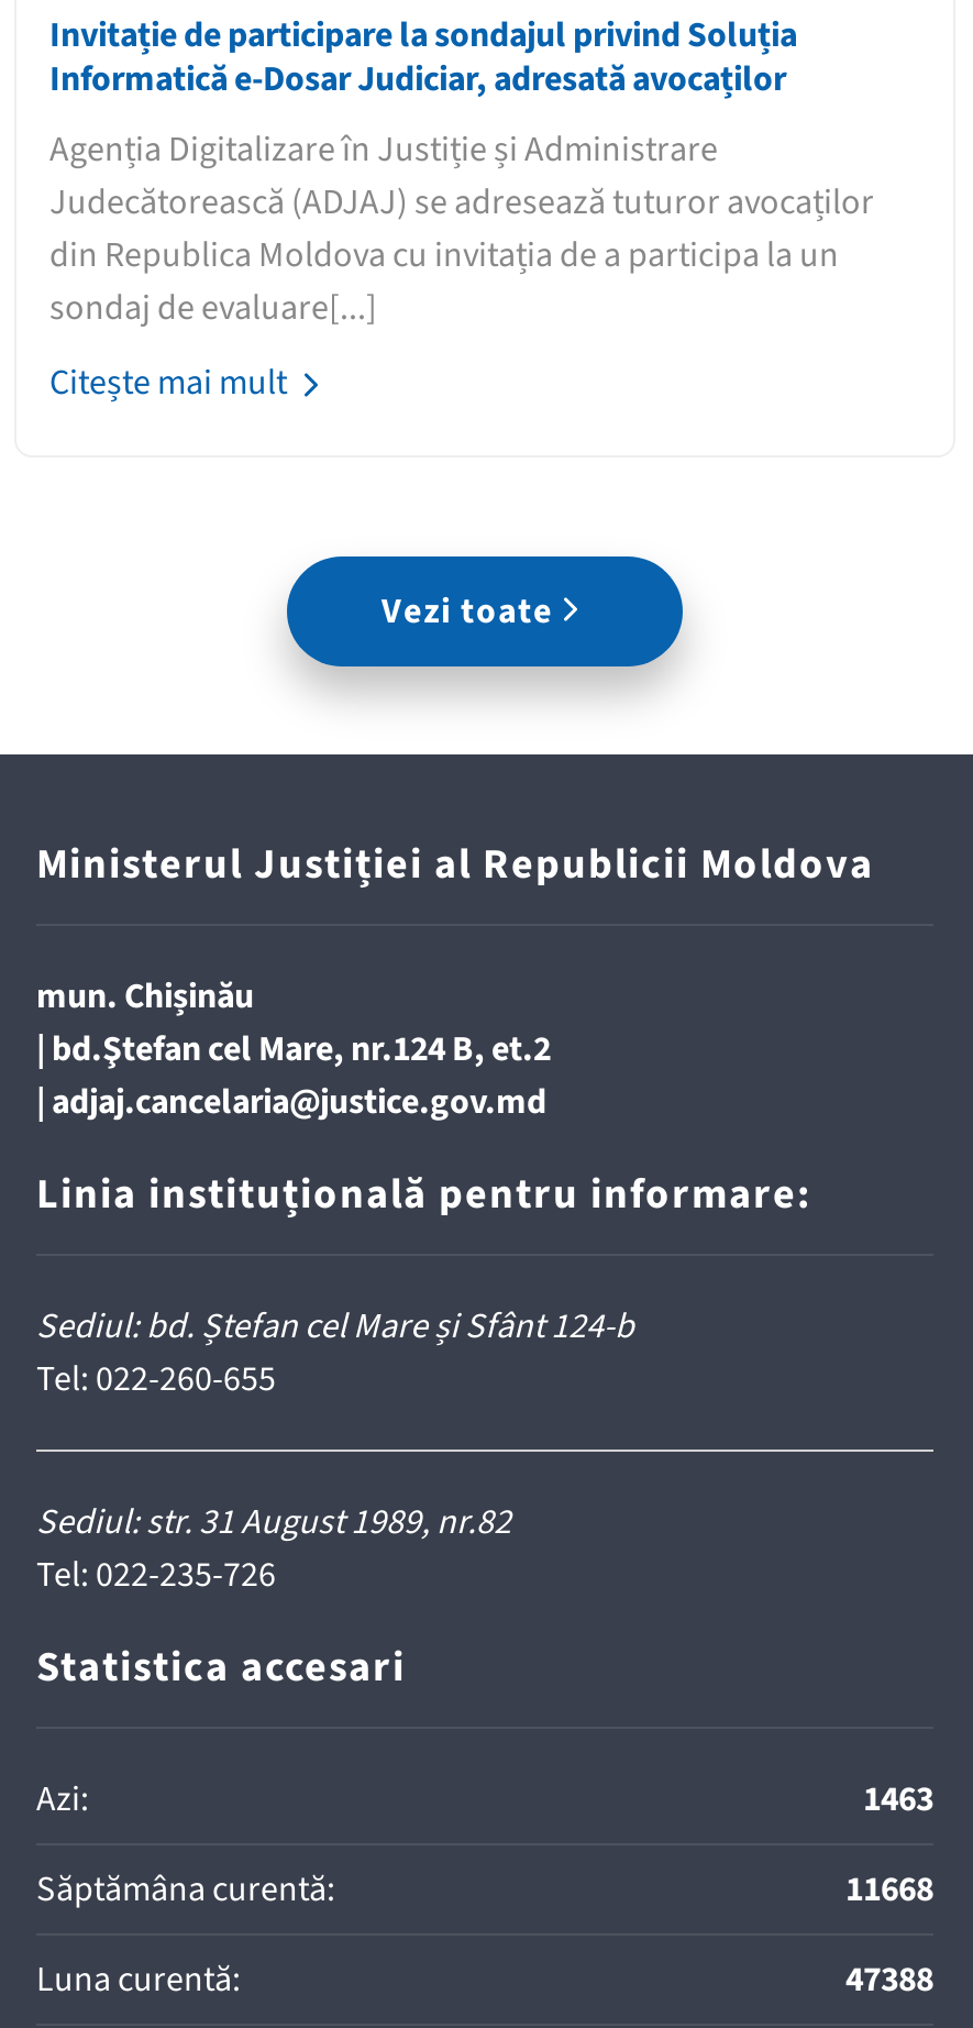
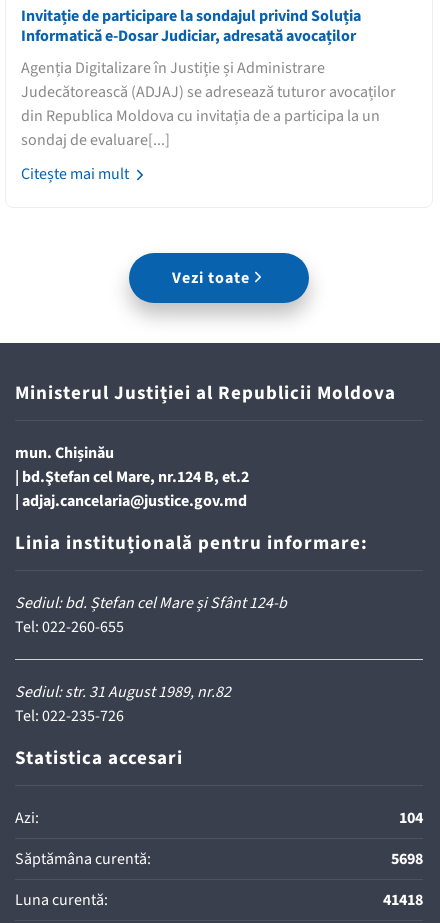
- 1463
+ 104

- 11668
+ 5698

- 47388
+ 41418
